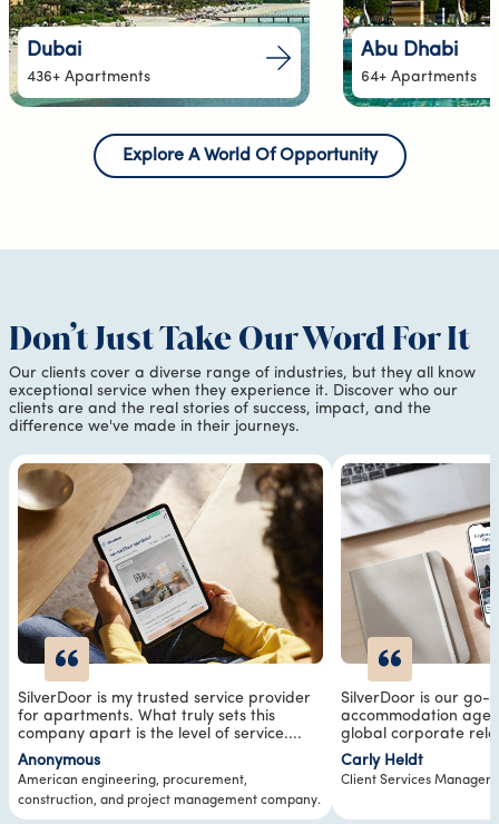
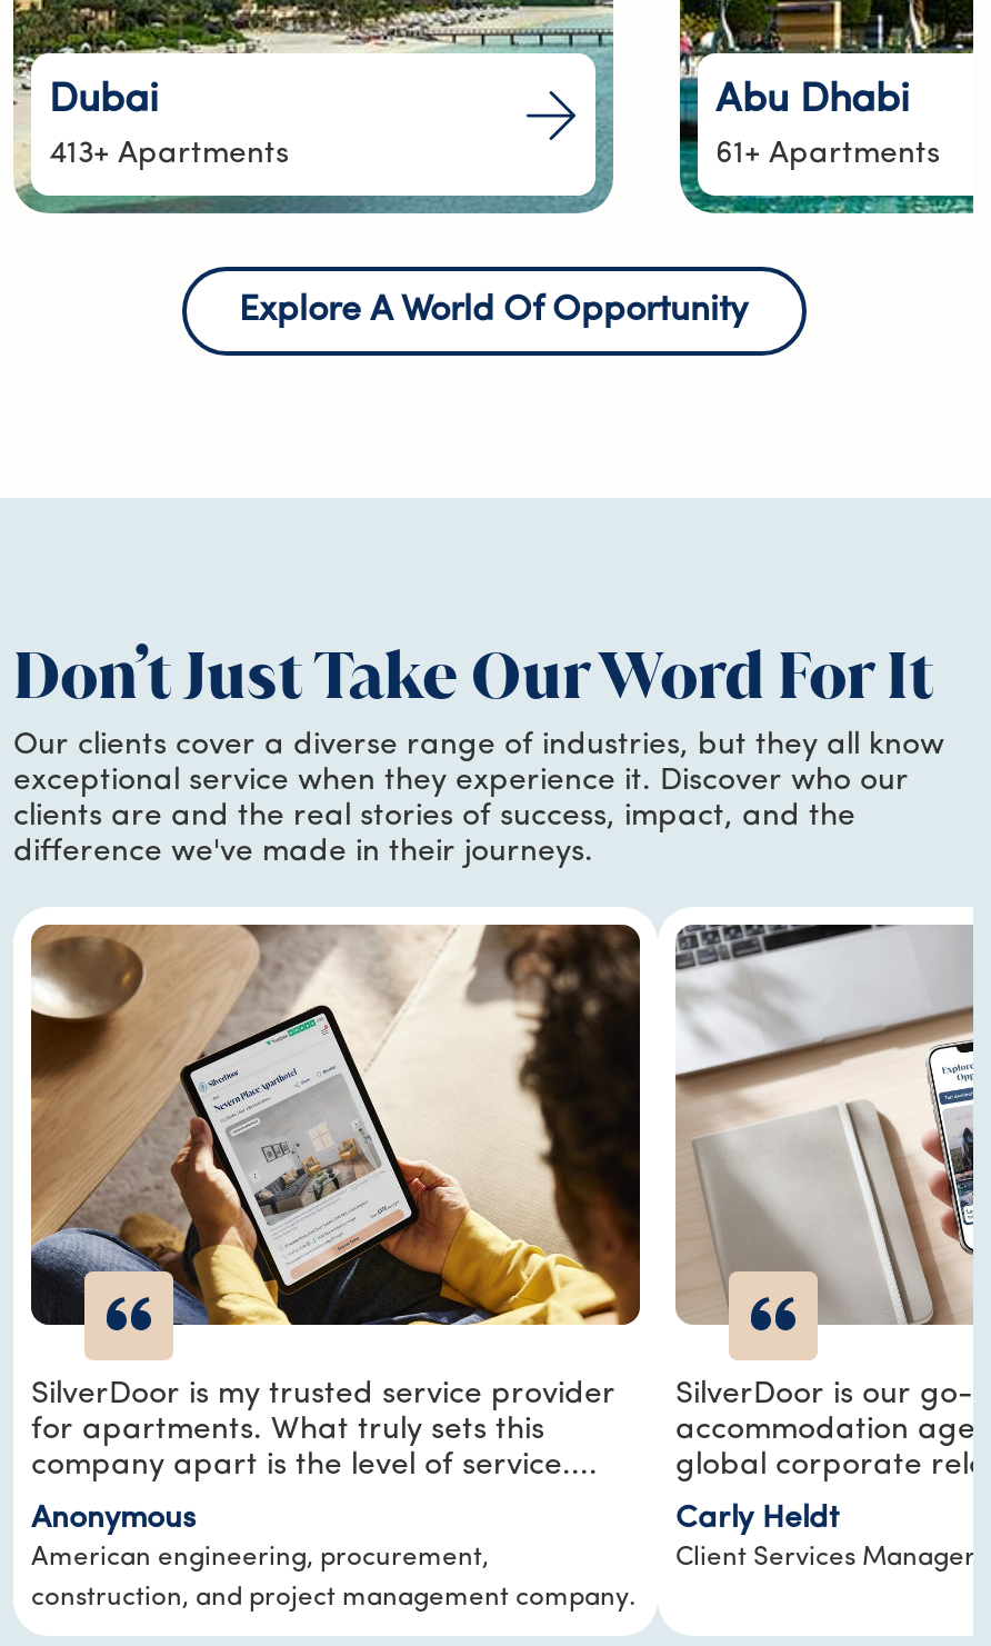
- 436+ Apartments
+ 413+ Apartments

- 64+ Apartments
+ 61+ Apartments
